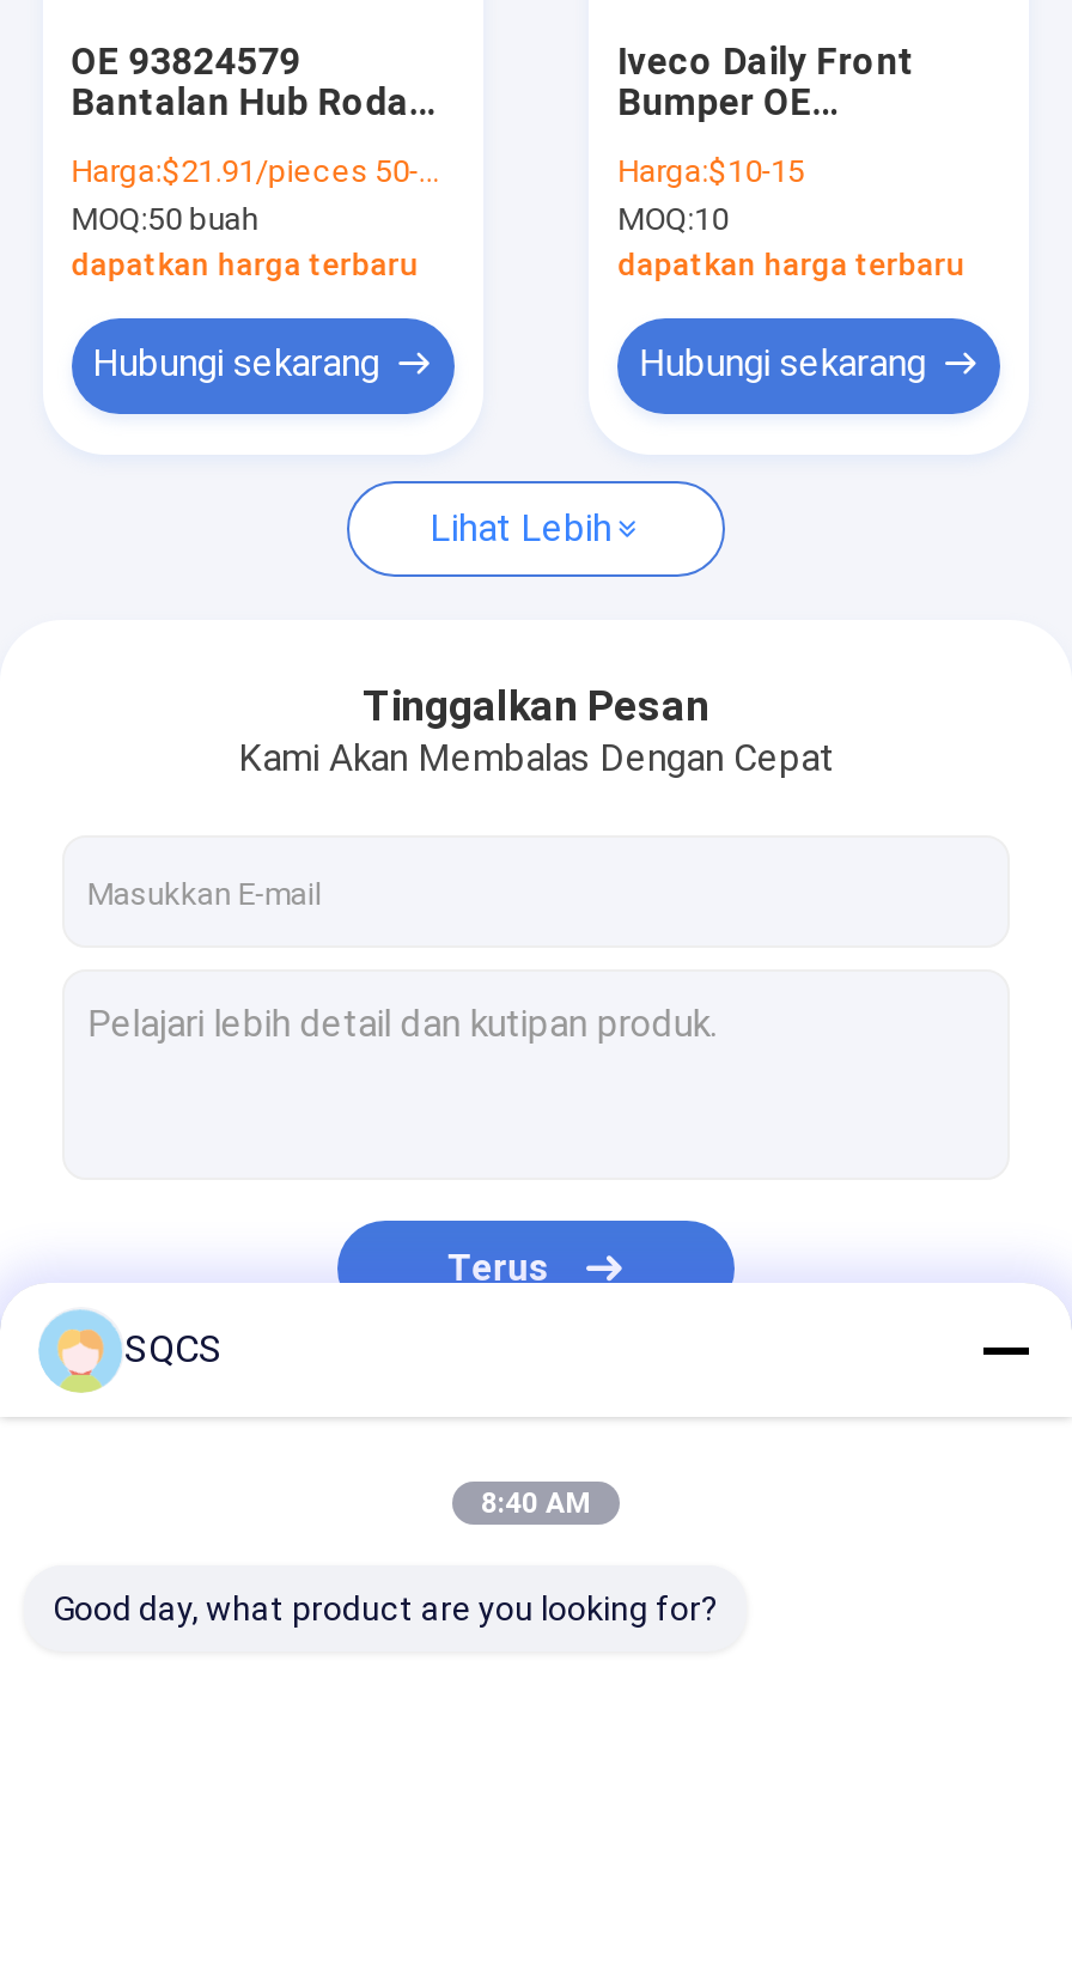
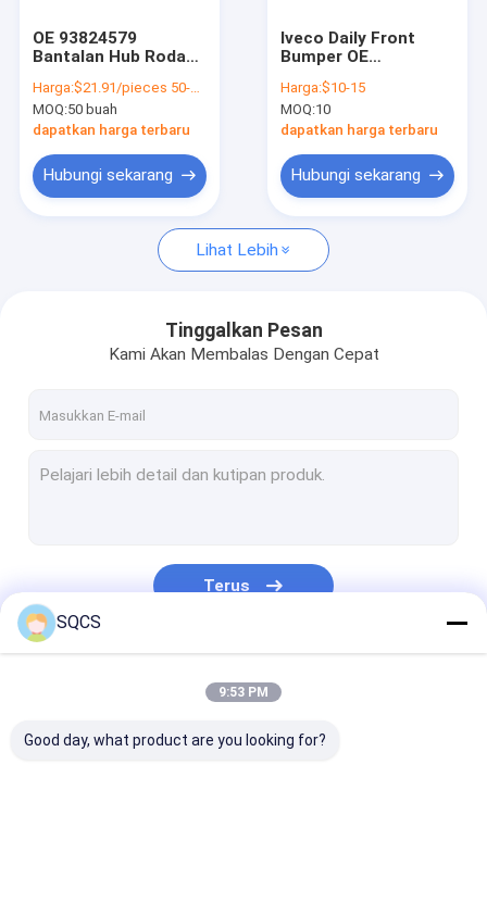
- 8:40 AM
+ 9:53 PM
